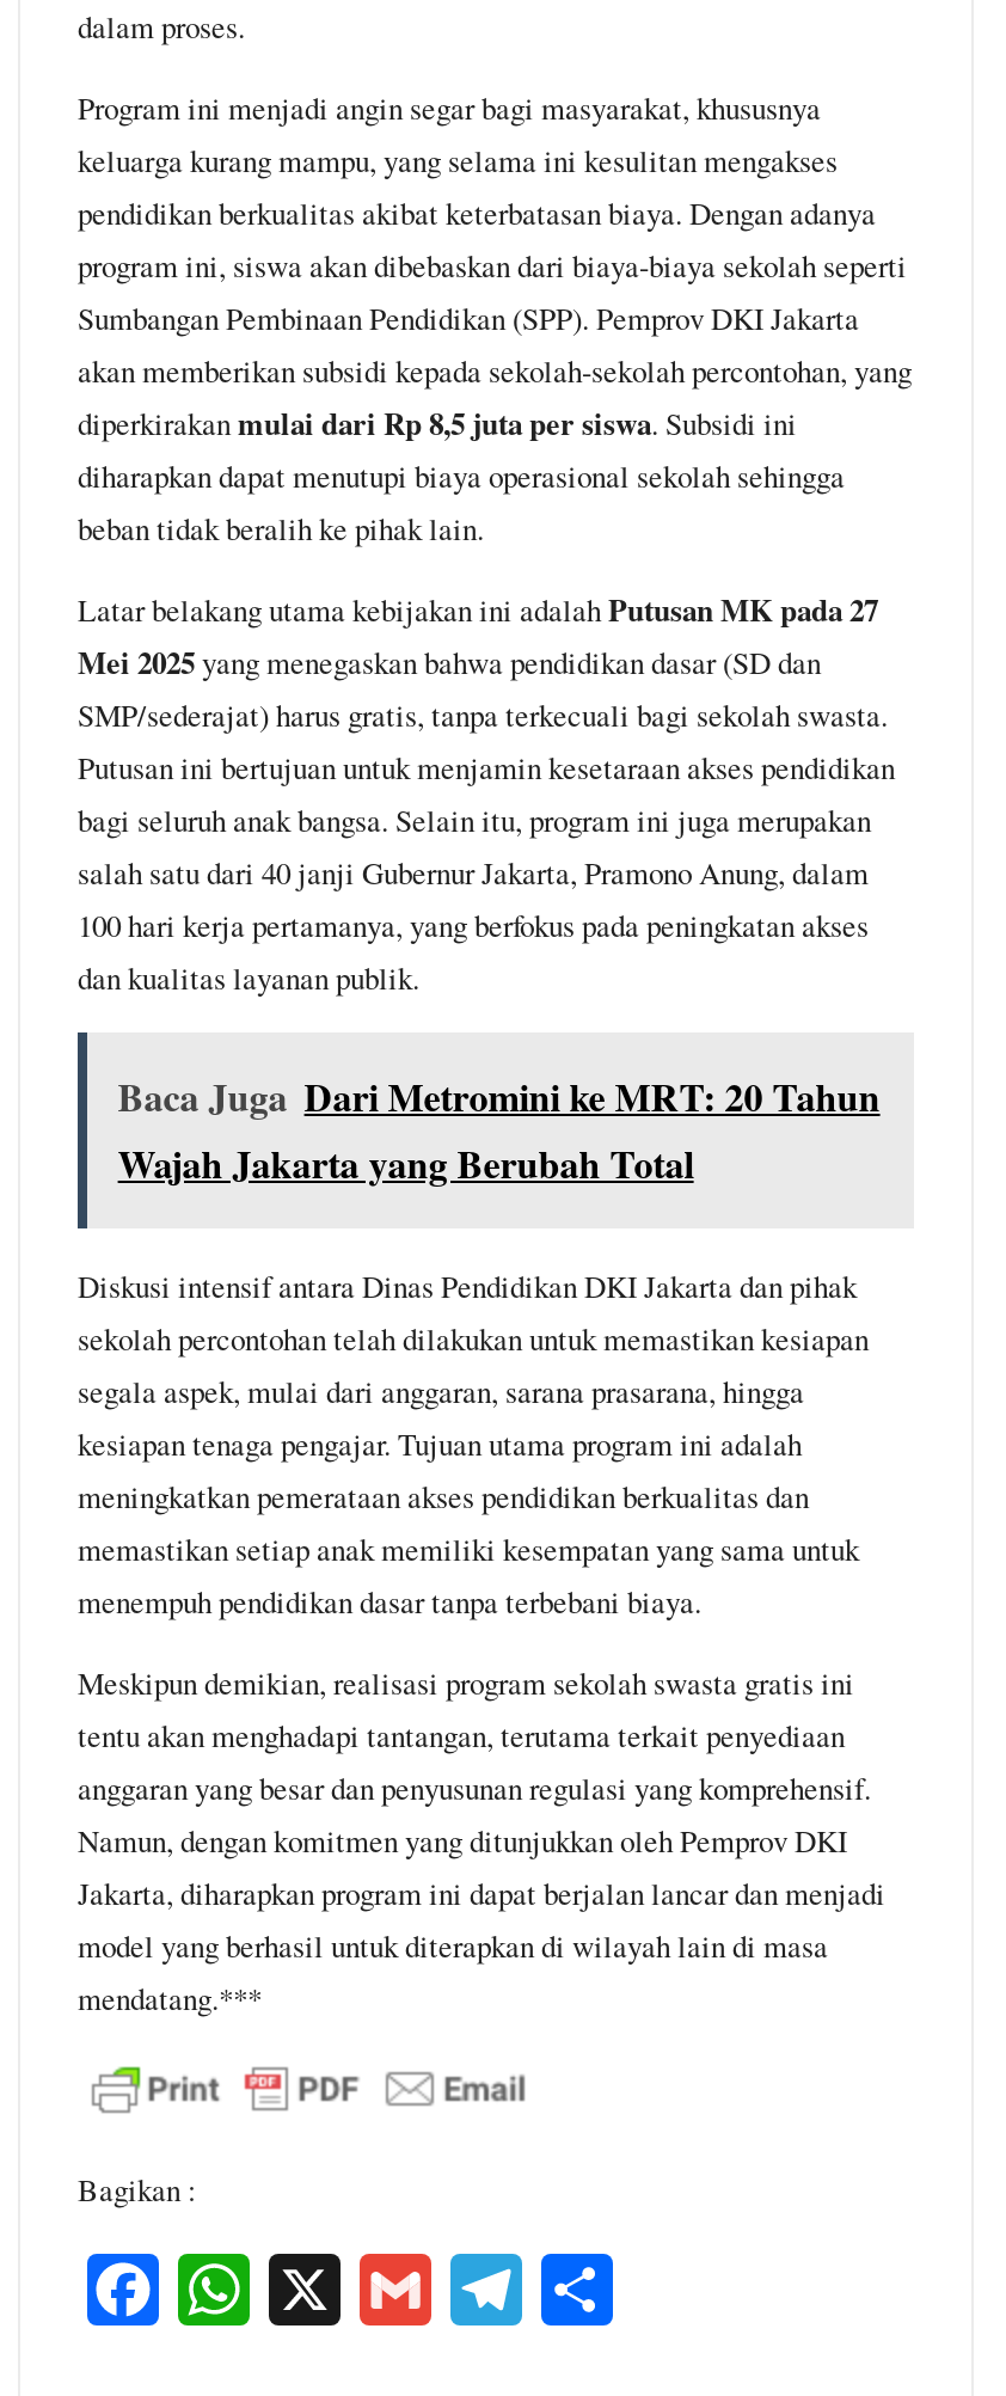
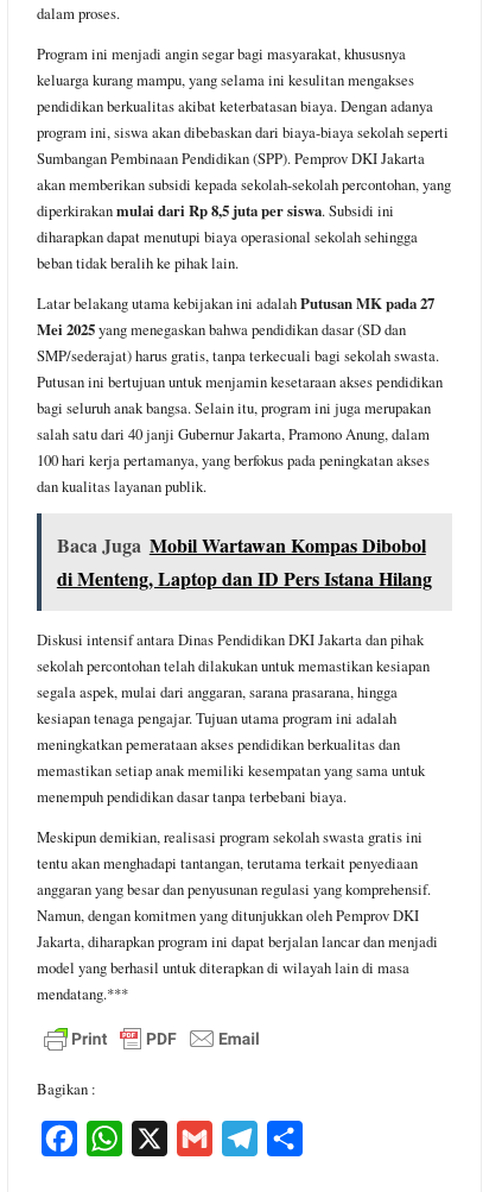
- Baca Juga Dari Metromini ke MRT: 20 Tahun
- Wajah Jakarta yang Berubah Total
+ Baca Juga Mobil Wartawan Kompas Dibobol
+ di Menteng, Laptop dan ID Pers Istana Hilang
